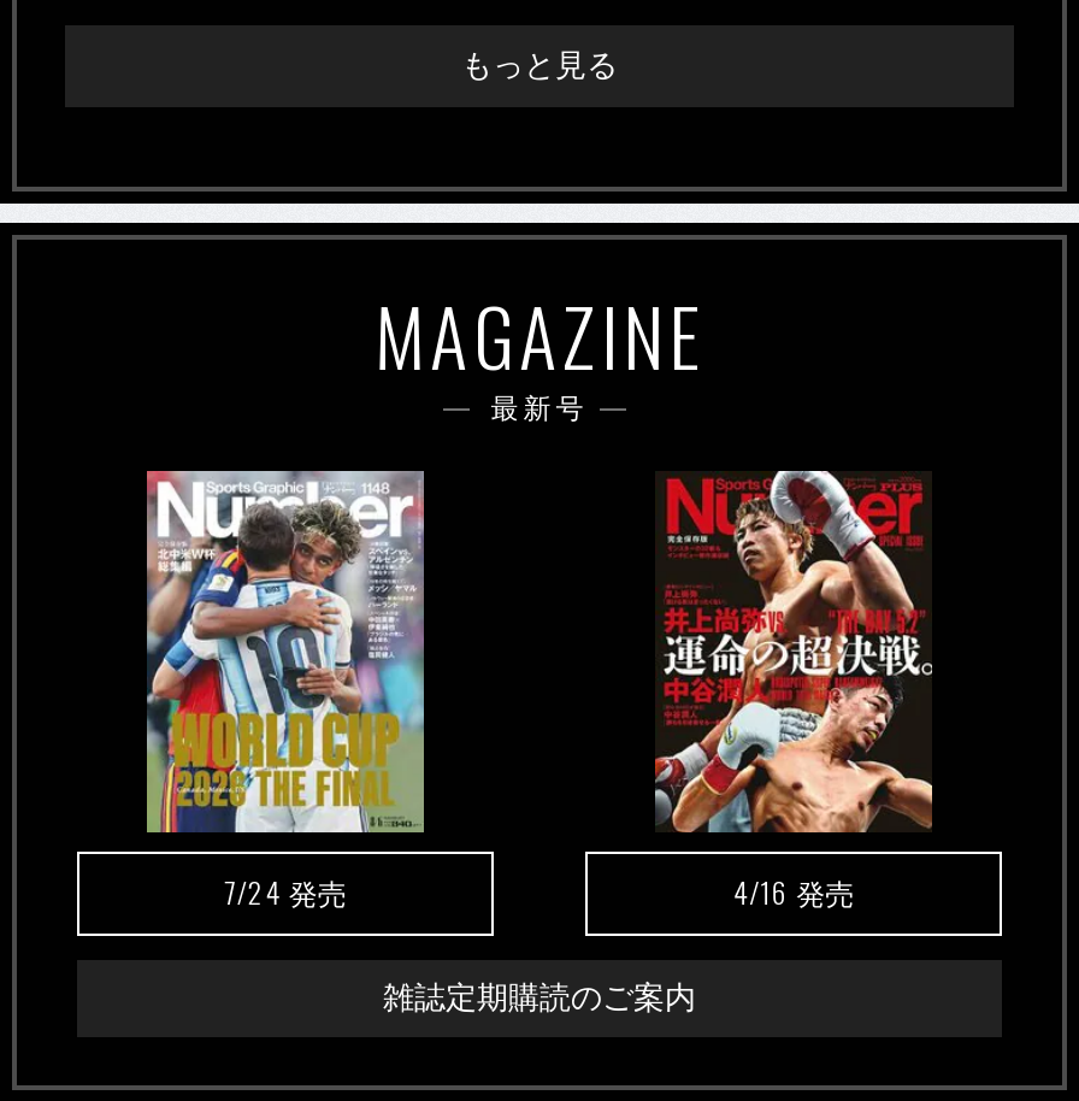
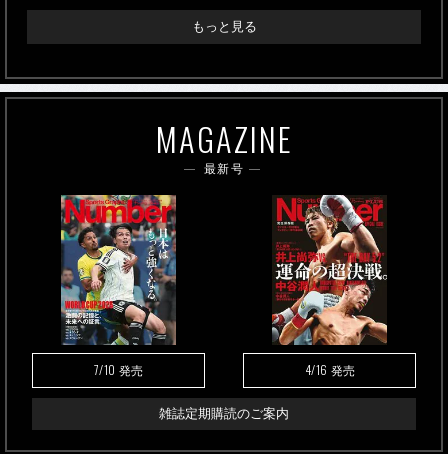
- [image]
- 7/24発売
+ [image]
+ 7/10発売
